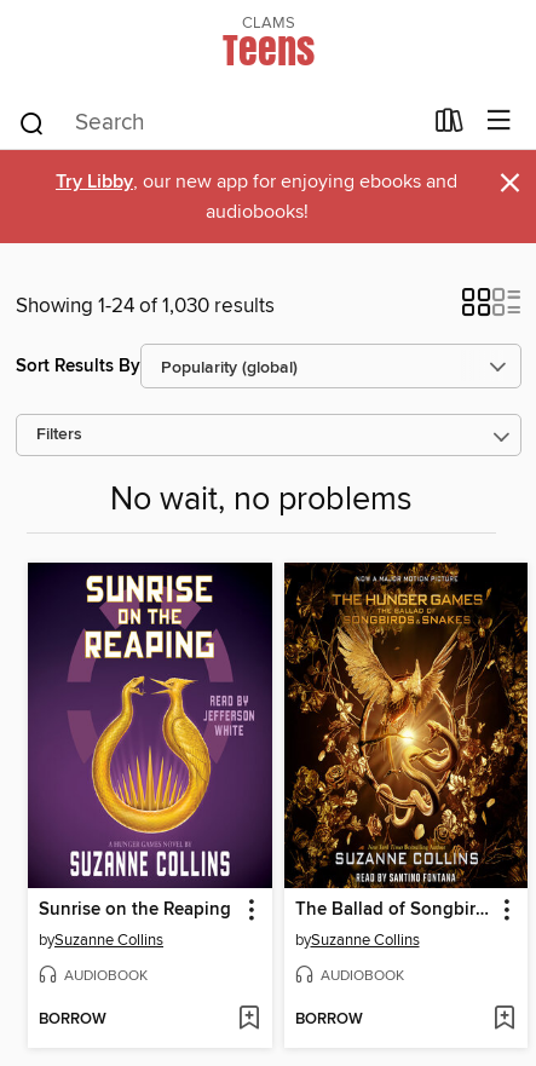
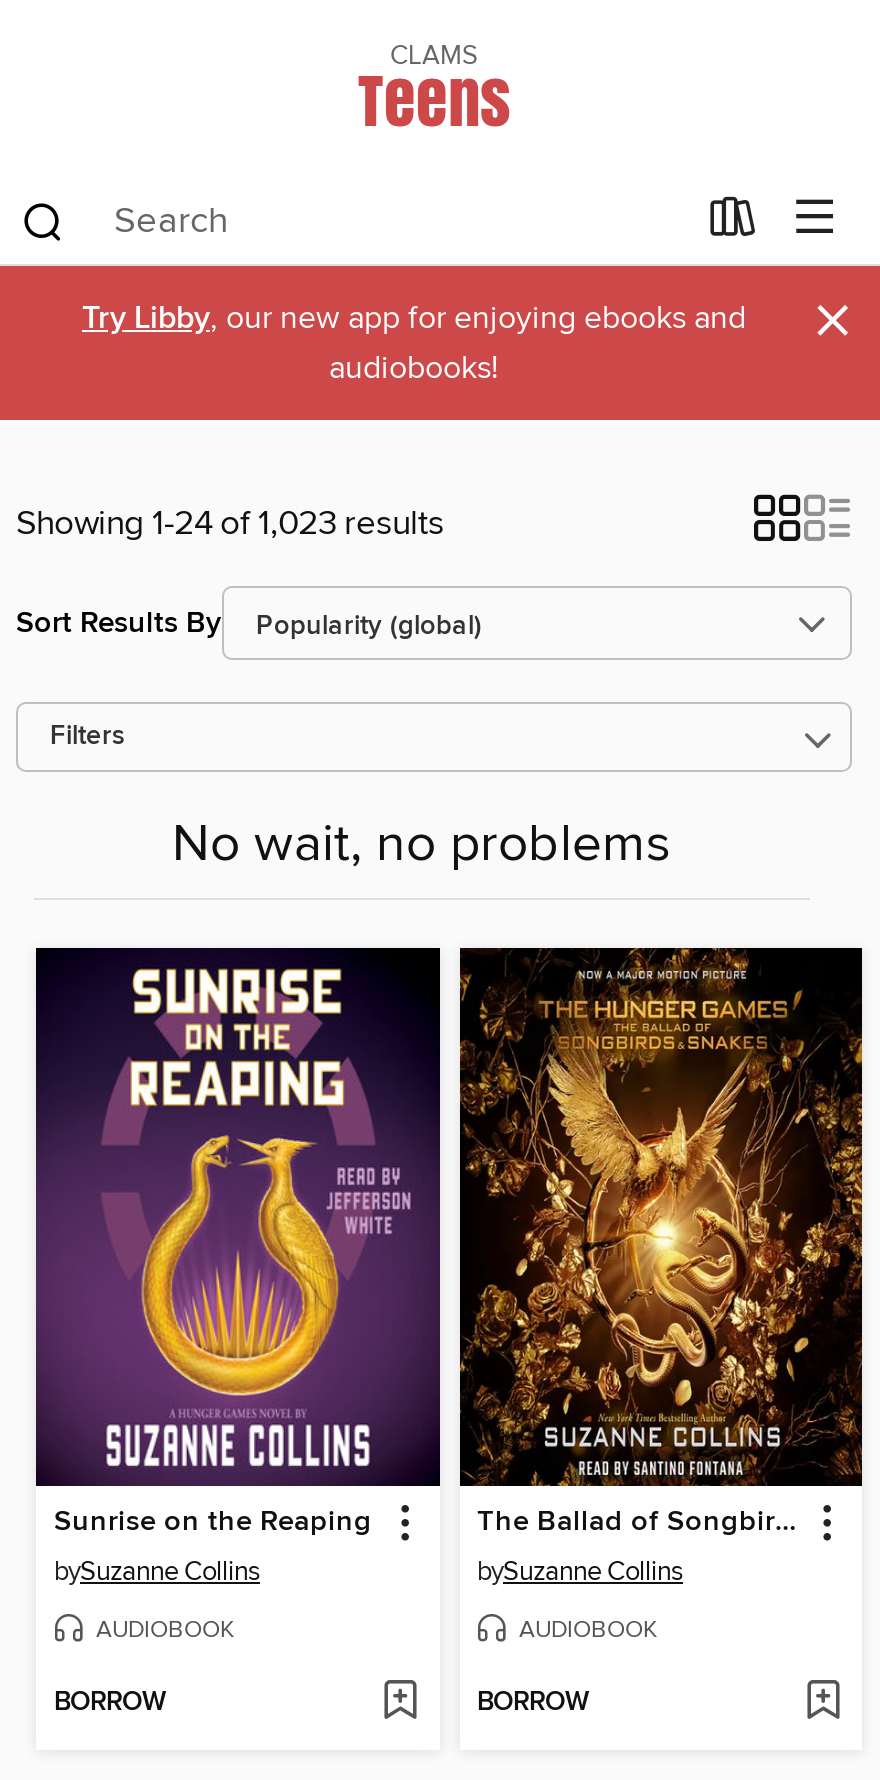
- Showing 1-24 of 1,030 results
+ Showing 1-24 of 1,023 results
